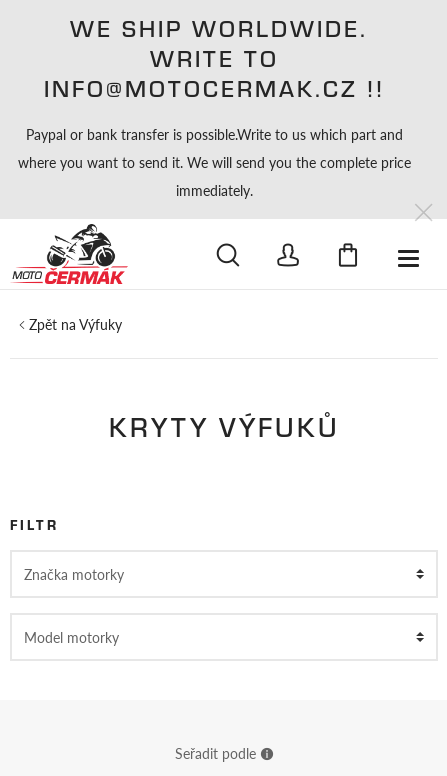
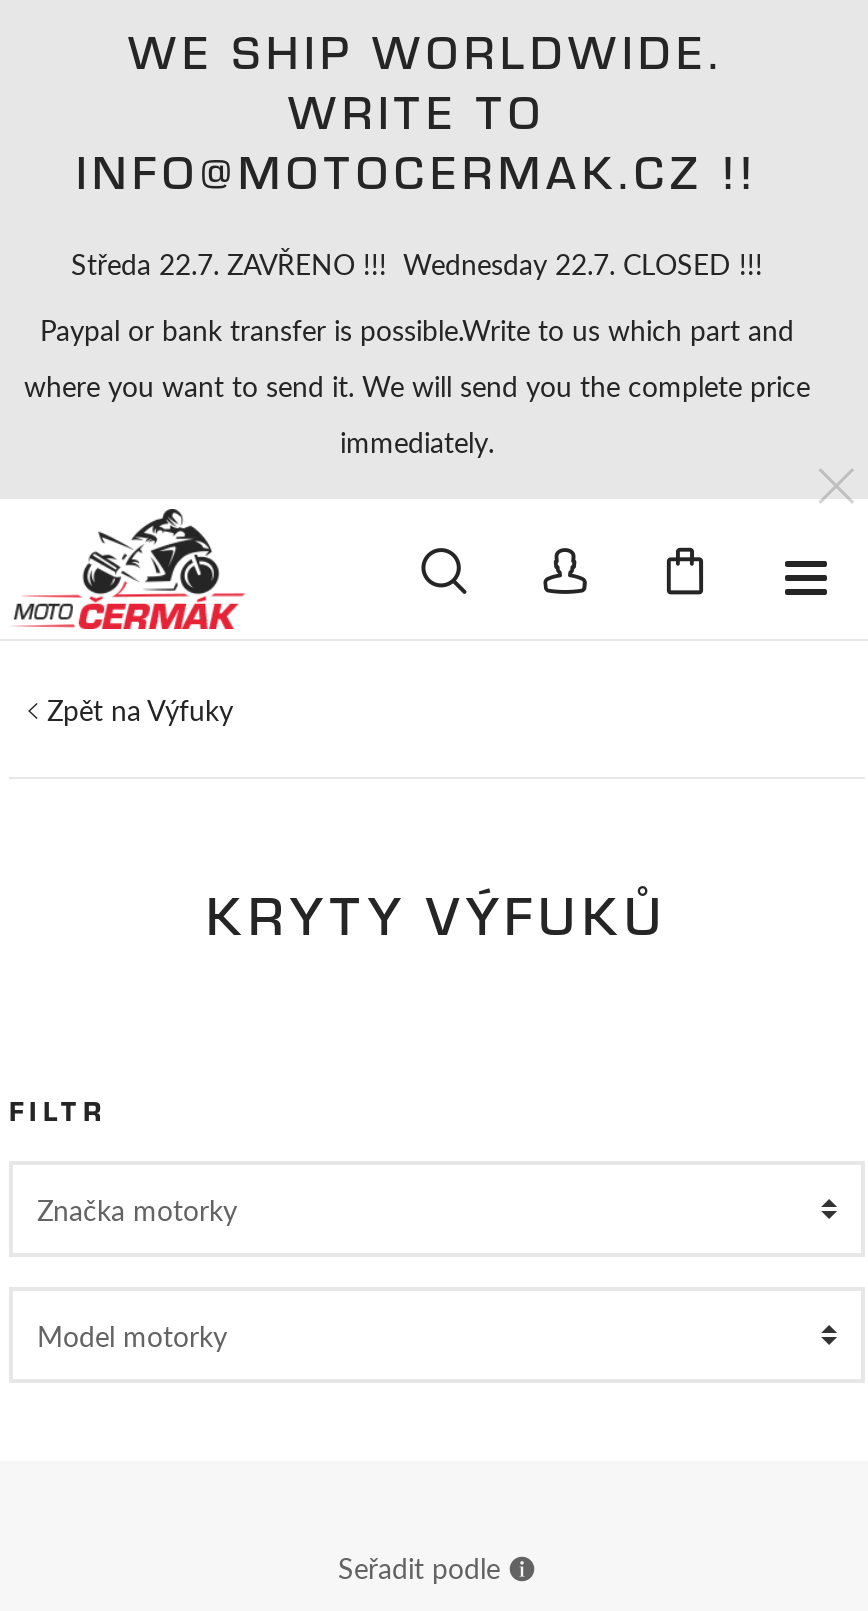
+ Středa 22.7. ZAVŘENO !!! Wednesday 22.7. CLOSED !!!
